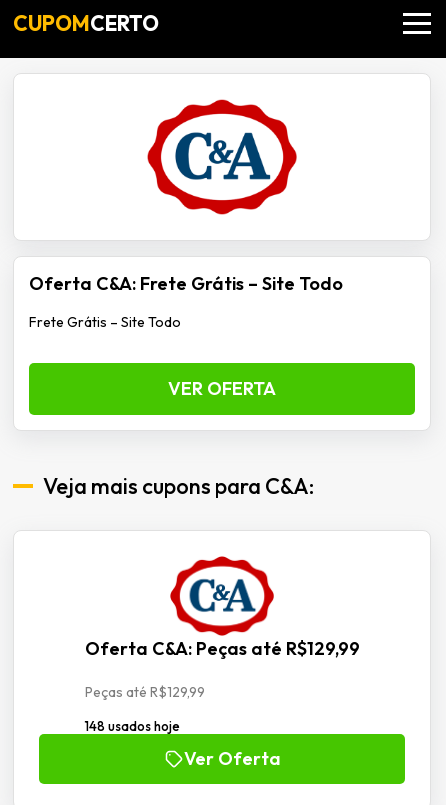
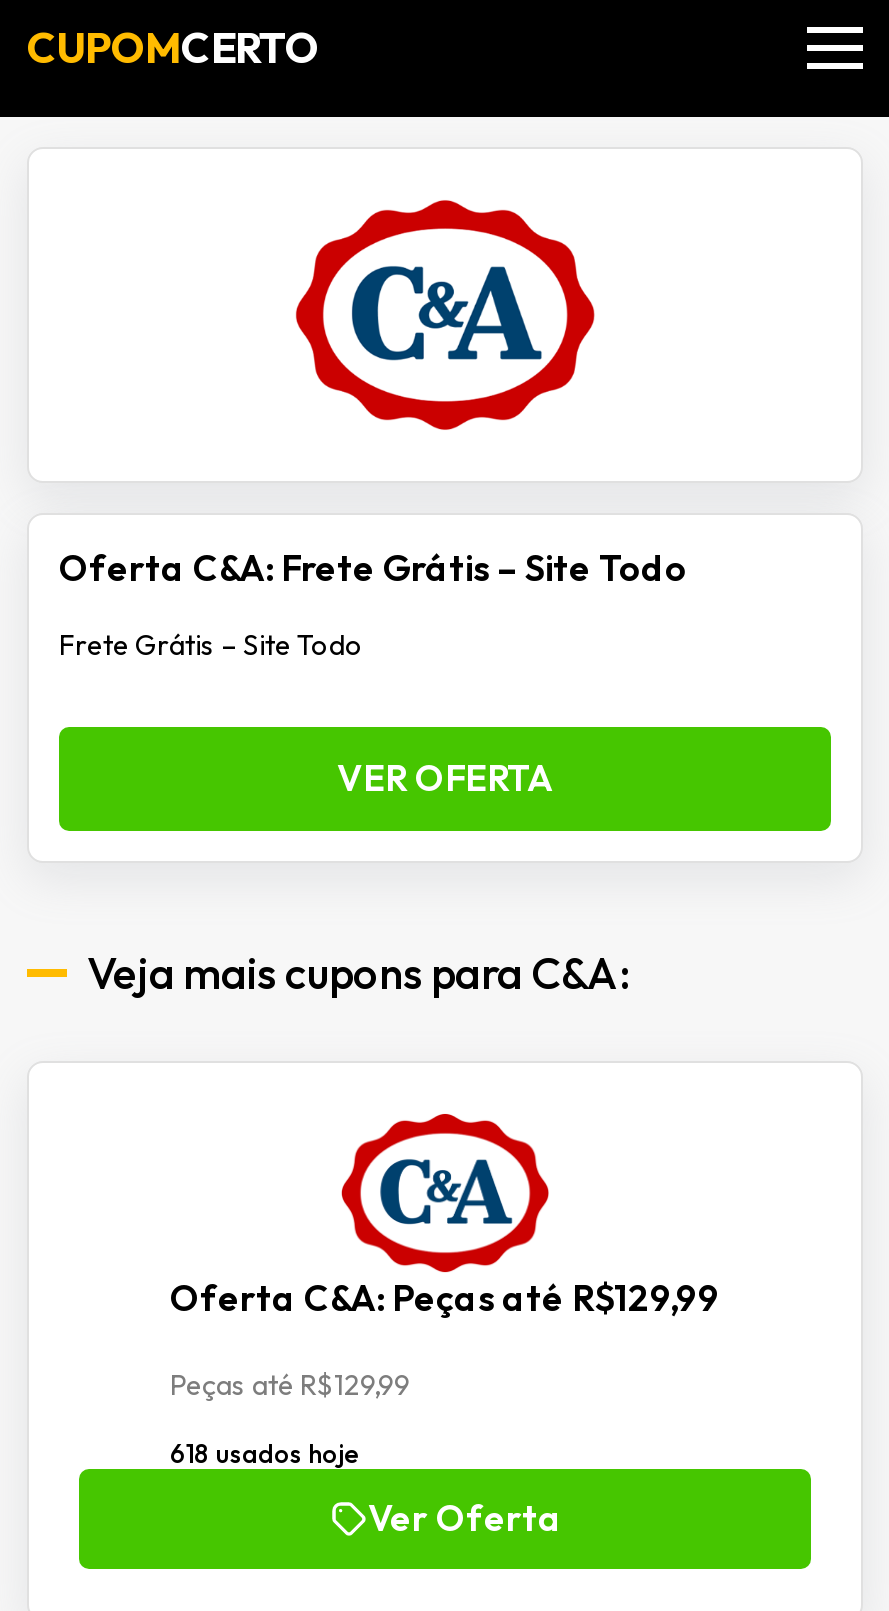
- 148 usados hoje
+ 618 usados hoje
